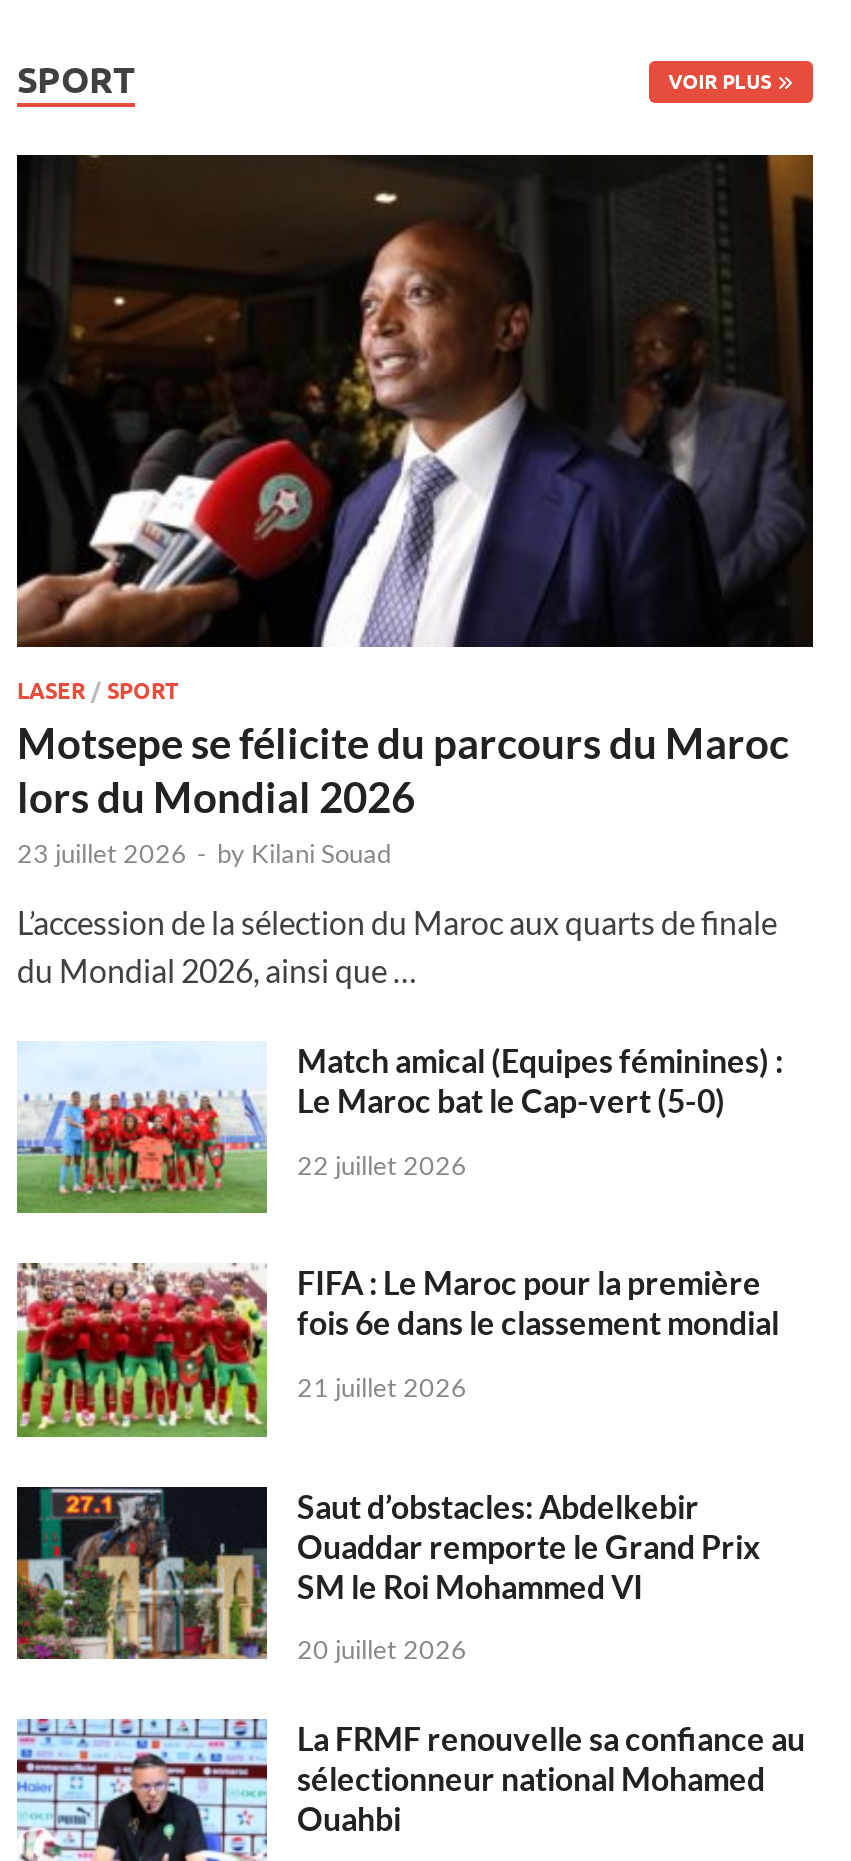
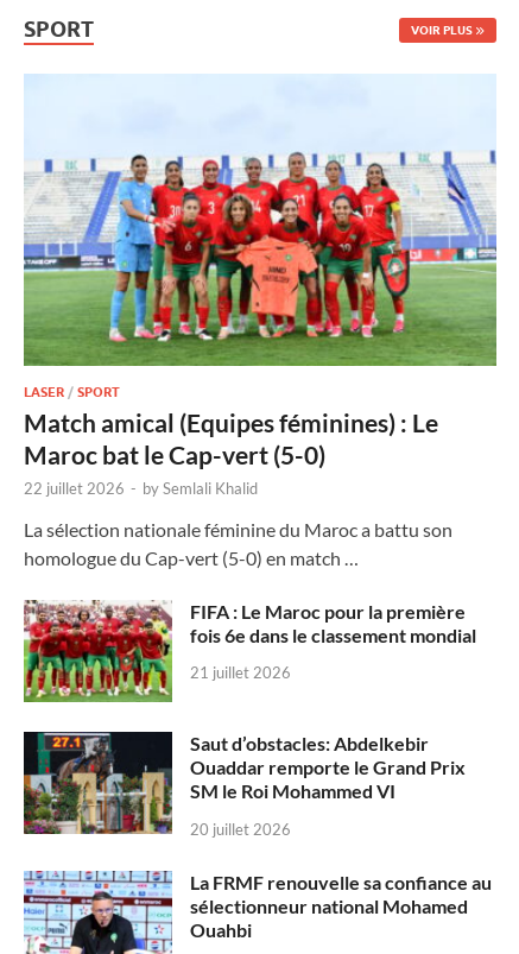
- [image]
- Motsepe se félicite du parcours du Maroc
- lors du Mondial 2026
- 23 juillet 2026 - by Kilani Souad
- L’accession de la sélection du Maroc aux quarts de finale
- du Mondial 2026, ainsi que …
- Match amical (Equipes féminines) :
- Le Maroc bat le Cap-vert (5-0)
- 22 juillet 2026
+ [image]
+ Match amical (Equipes féminines) : Le
+ Maroc bat le Cap-vert (5-0)
+ 22 juillet 2026 - by Semlali Khalid
+ La sélection nationale féminine du Maroc a battu son
+ homologue du Cap-vert (5-0) en match …
